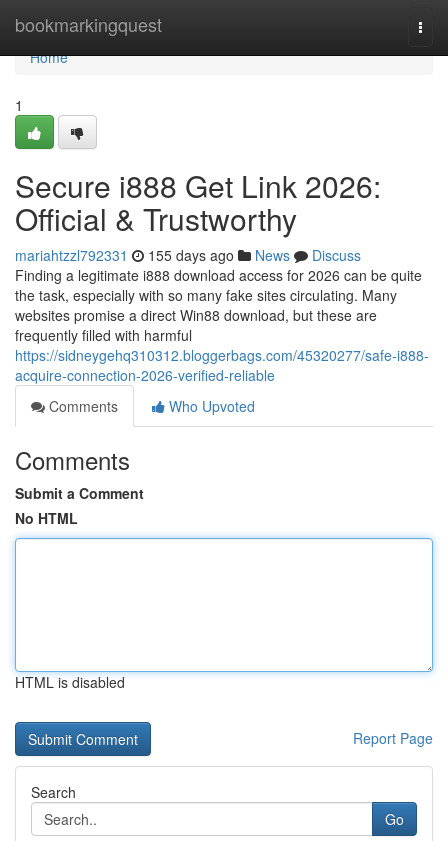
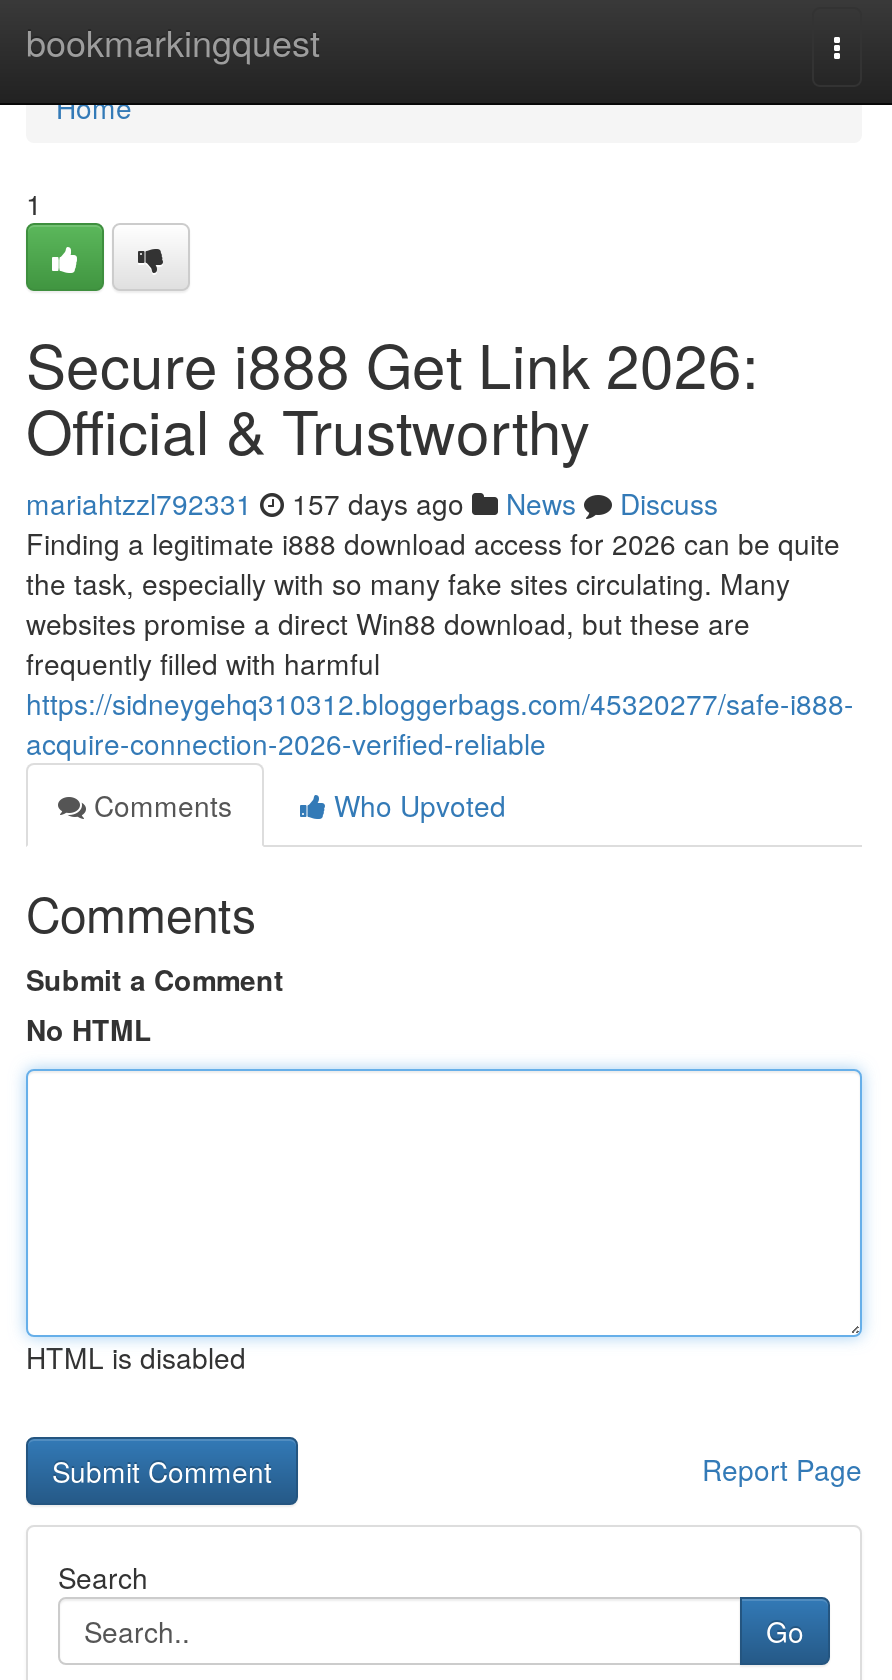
- mariahtzzl792331 155 days ago News Discuss
+ mariahtzzl792331 157 days ago News Discuss
